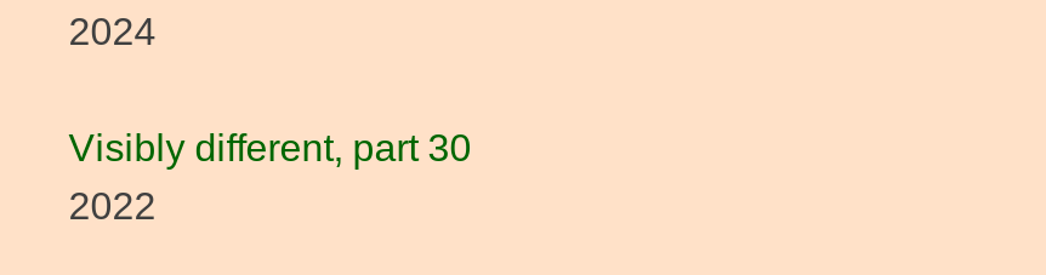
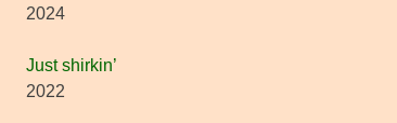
- Visibly different, part 30
+ Just shirkin’
